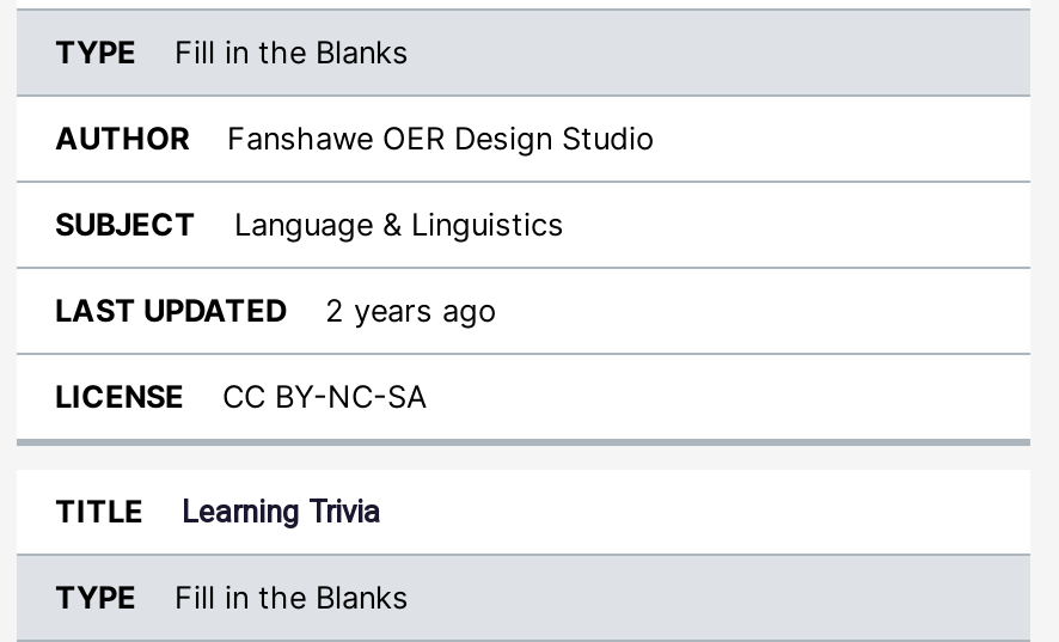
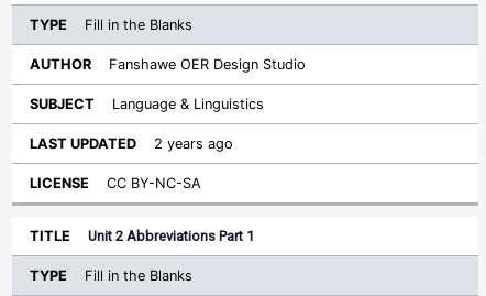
- Learning Trivia
+ Unit 2 Abbreviations Part 1
